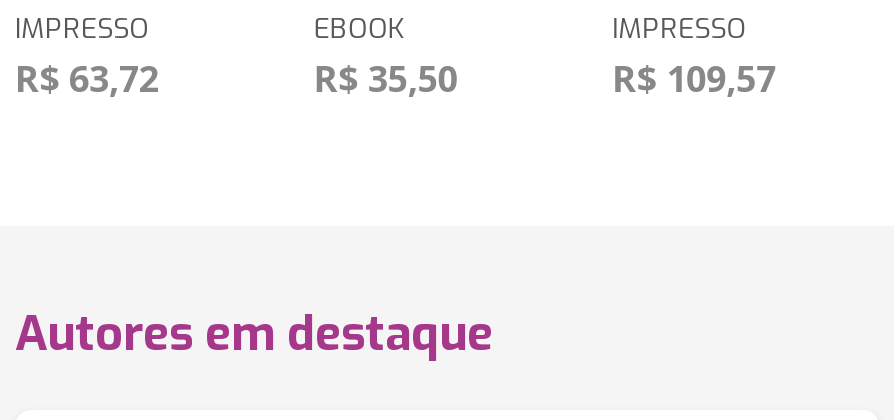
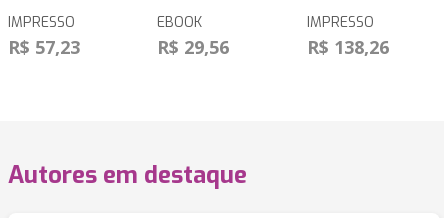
- R$ 63,72
+ R$ 57,23

- R$ 35,50
+ R$ 29,56

- R$ 109,57
+ R$ 138,26
